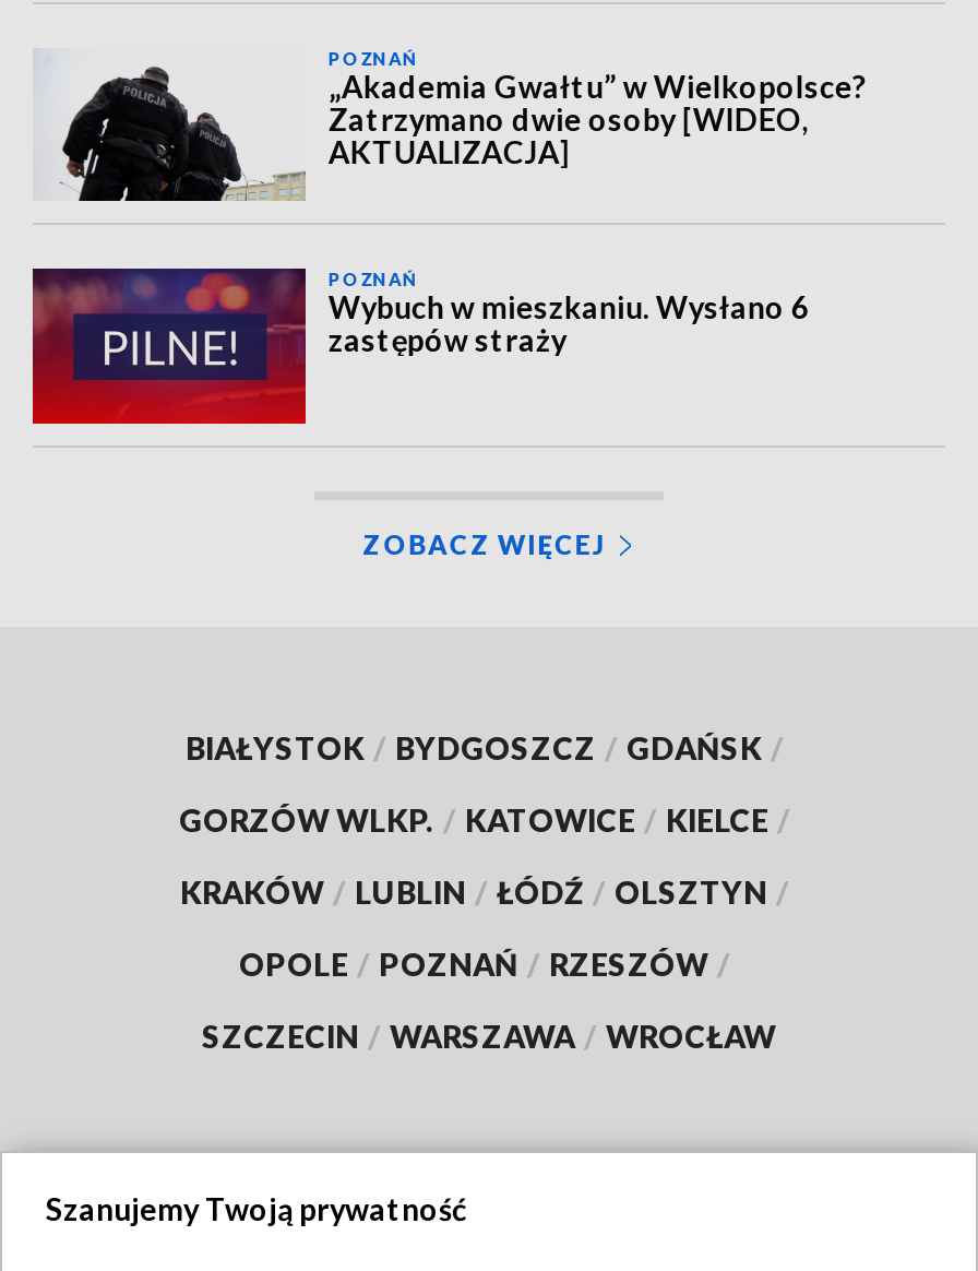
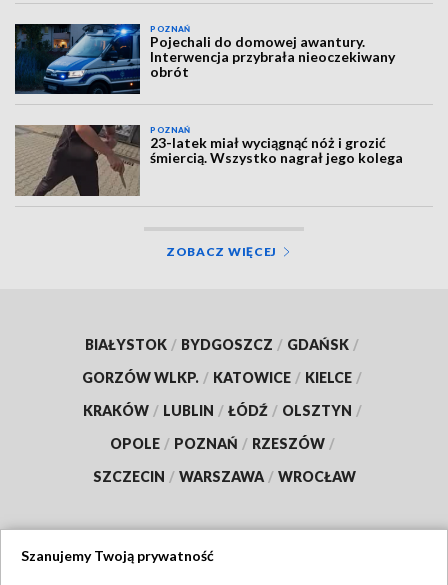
- [image]
- „Akademia Gwałtu” w Wielkopolsce?
- Zatrzymano dwie osoby [WIDEO,
- AKTUALIZACJA]
+ [image]
+ Pojechali do domowej awantury.
+ Interwencja przybrała nieoczekiwany
+ obrót

- [image]
- Wybuch w mieszkaniu. Wysłano 6
- zastępów straży
+ [image]
+ 23-latek miał wyciągnąć nóż i grozić
+ śmiercią. Wszystko nagrał jego kolega
